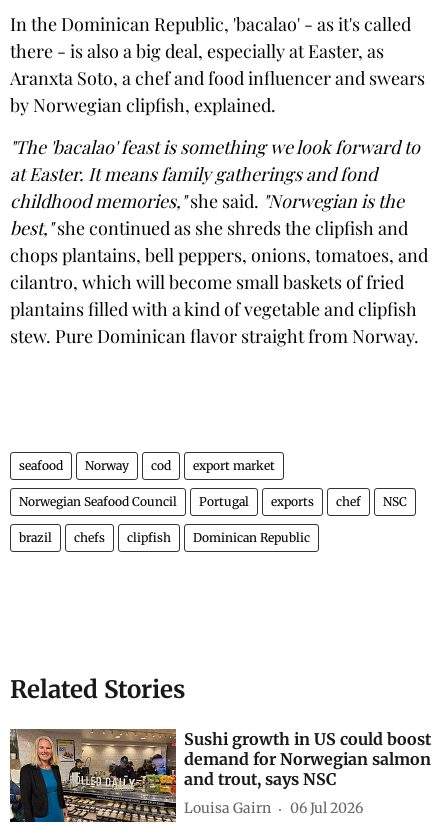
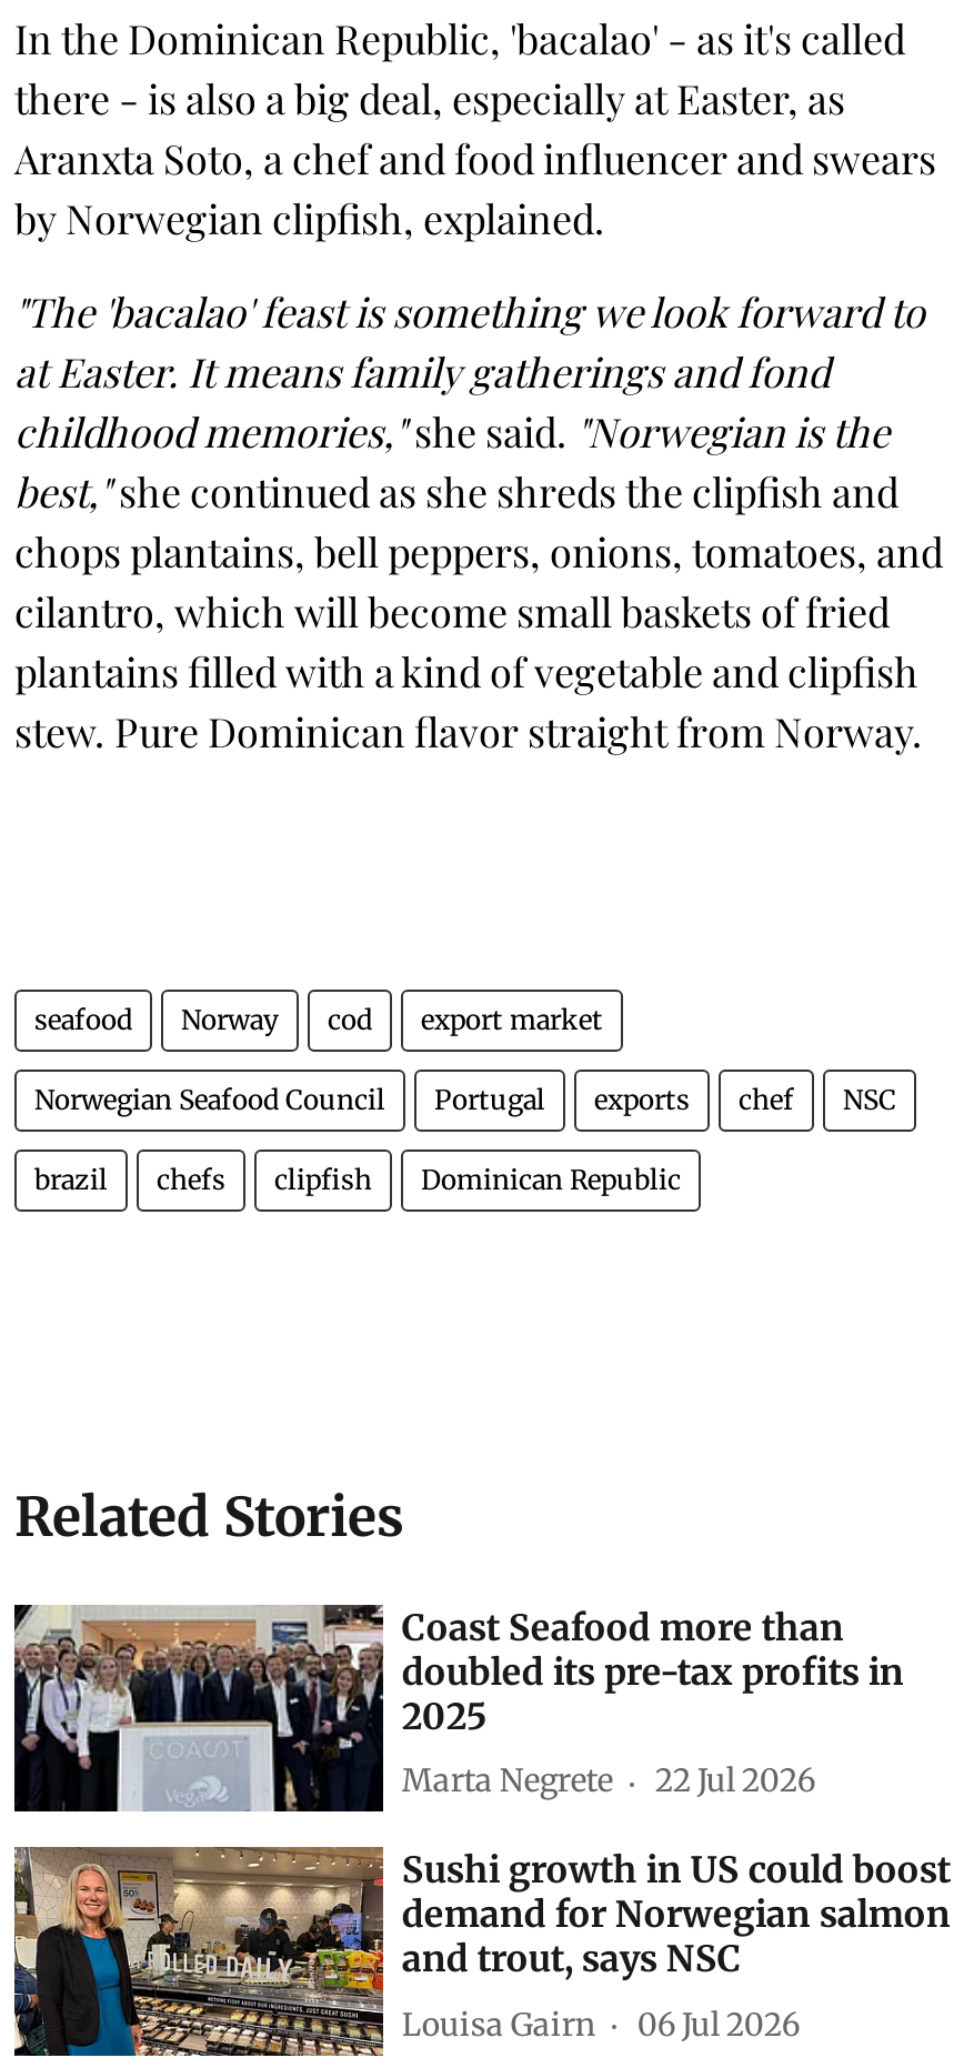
+ [image]
+ Coast Seafood more than
+ doubled its pre-tax profits in
+ 2025
+ Marta Negrete
+ 22 Jul 2026
